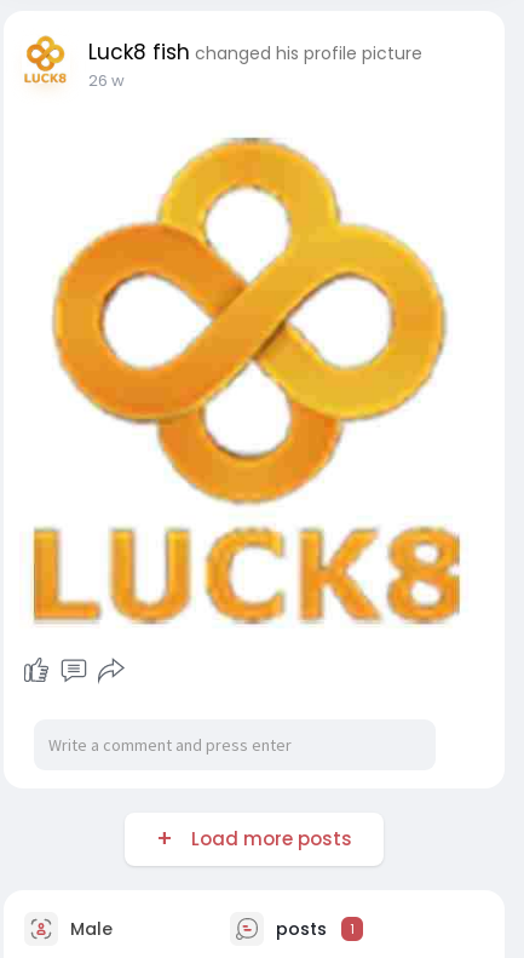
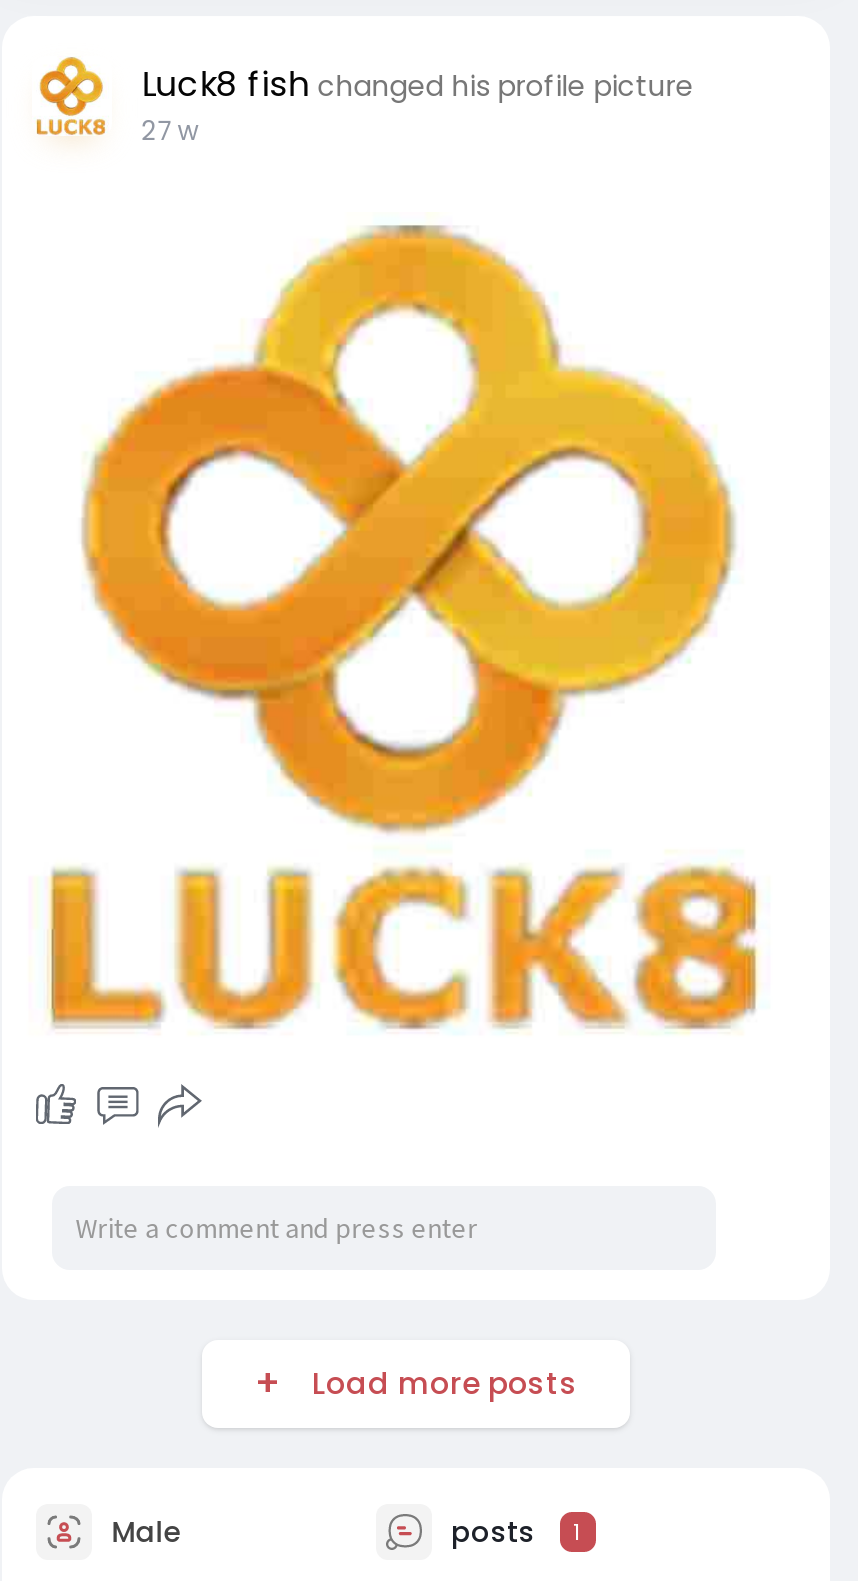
- 26 w
+ 27 w
